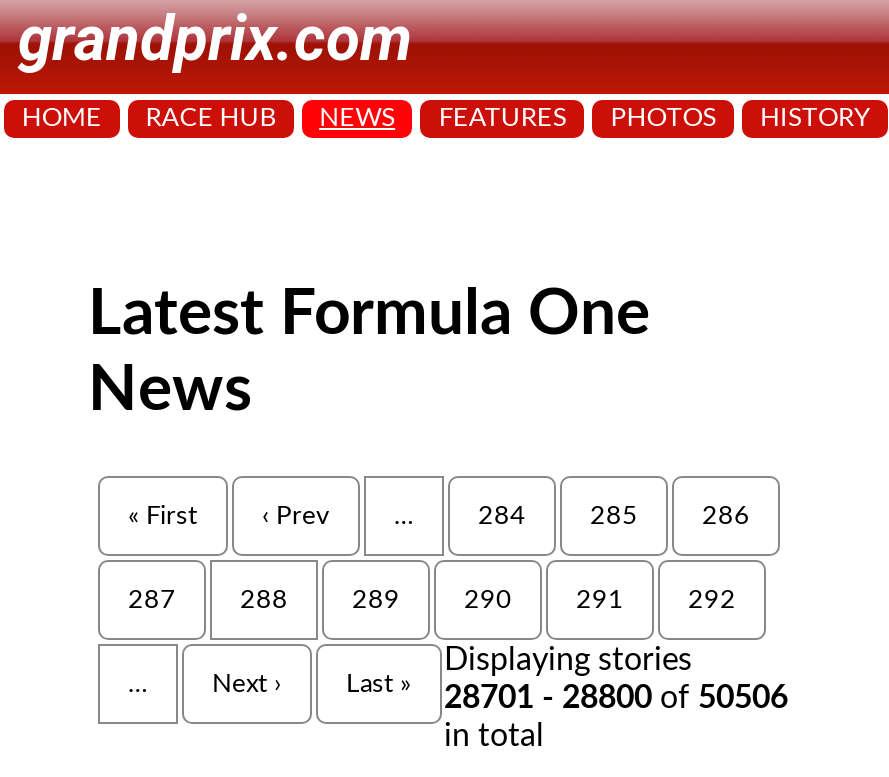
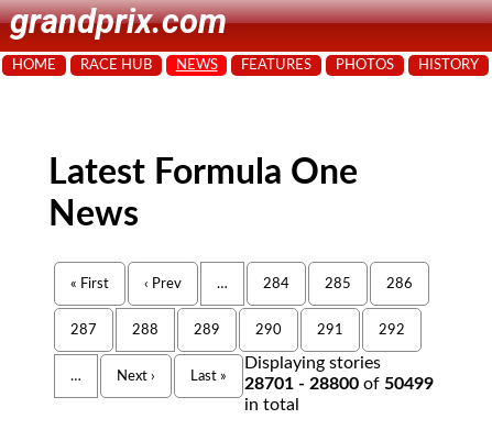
- Last » 28701 - 28800 of 50506
+ Last » 28701 - 28800 of 50499
